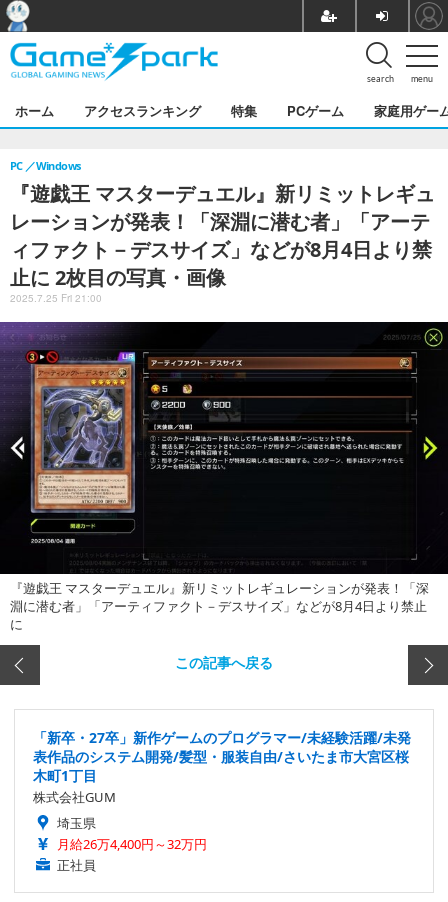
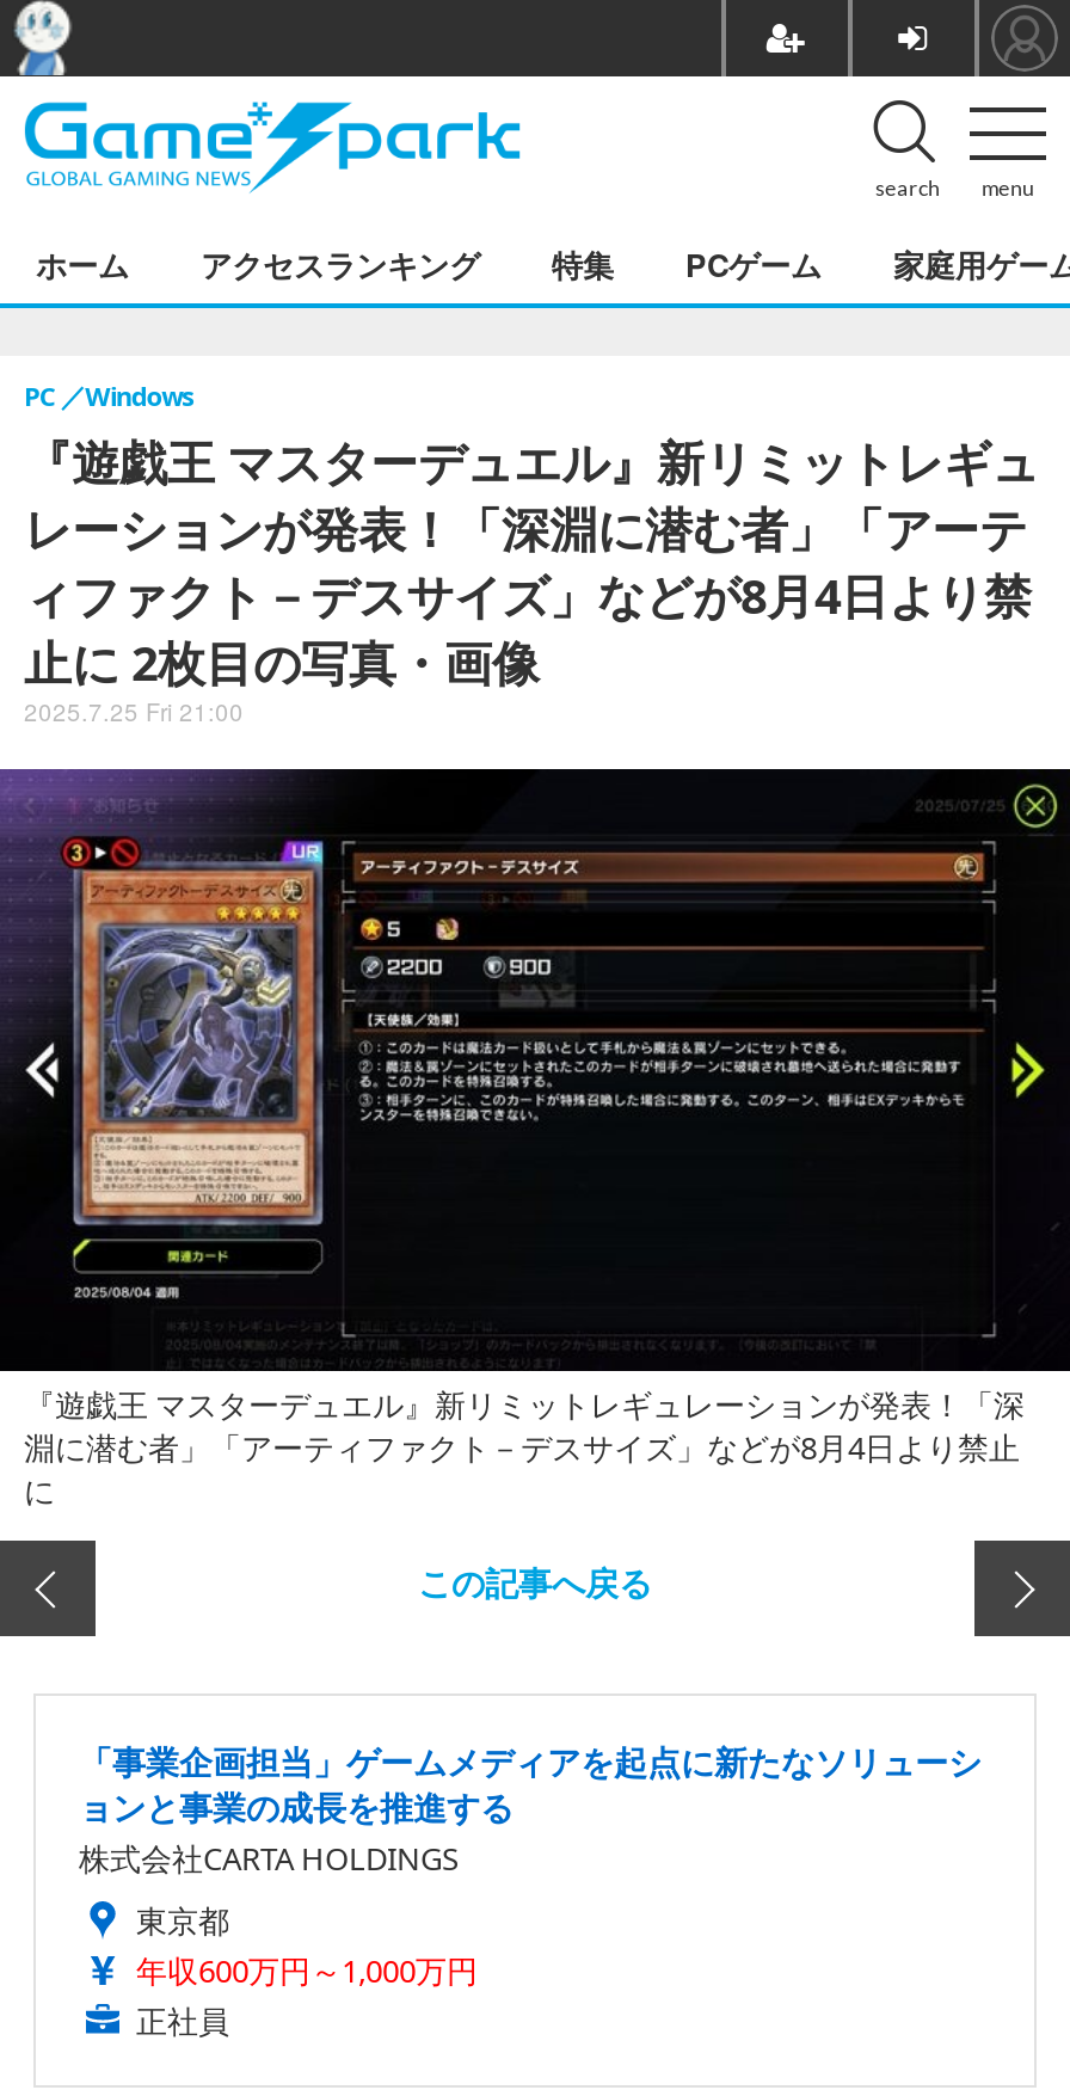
- 「新卒・27卒」新作ゲームのプログラマー/未経験活躍/未発
- 表作品のシステム開発/髪型・服装自由/さいたま市大宮区桜
- 木町1丁目
- 株式会社GUM
- 埼玉県
- 月給26万4,400円～32万円
+ 「事業企画担当」ゲームメディアを起点に新たなソリューシ
+ ョンと事業の成長を推進する
+ 株式会社CARTA HOLDINGS
+ 東京都
+ 年収600万円～1,000万円
